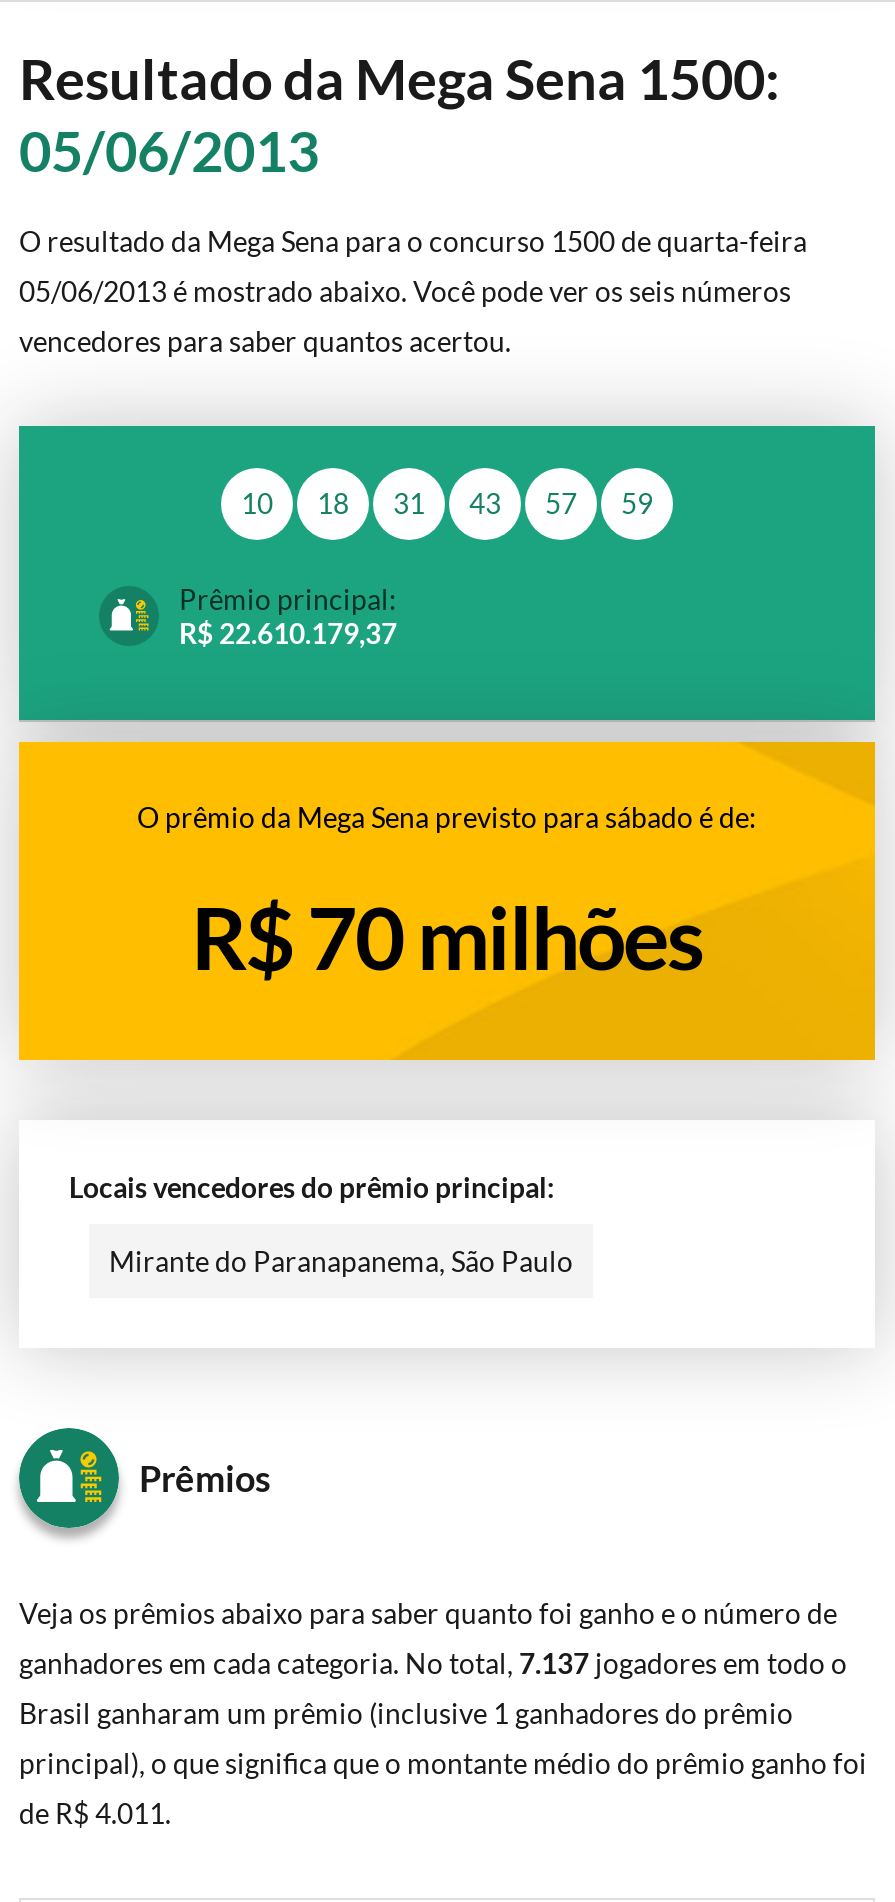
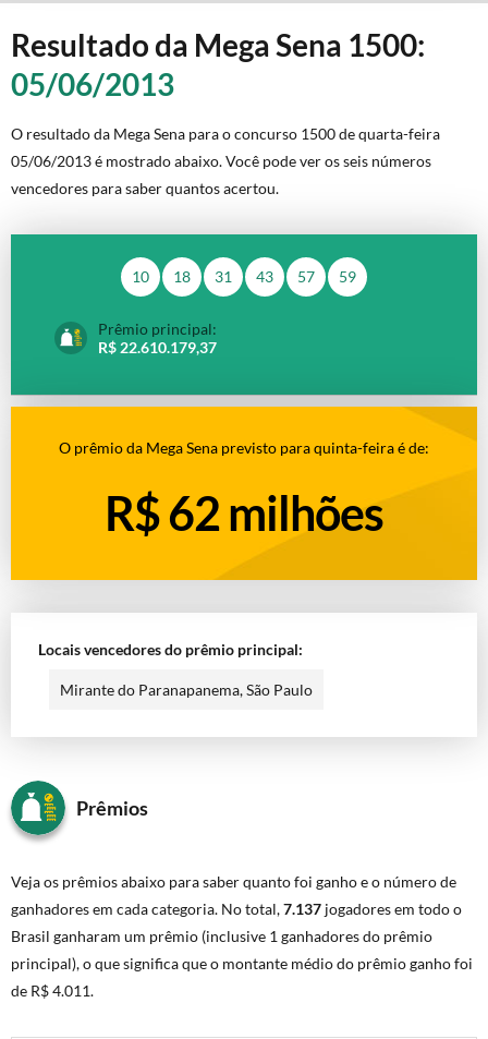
- O prêmio da Mega Sena previsto para sábado é de:
+ O prêmio da Mega Sena previsto para quinta-feira é de:

- R$ 70 milhões
+ R$ 62 milhões
